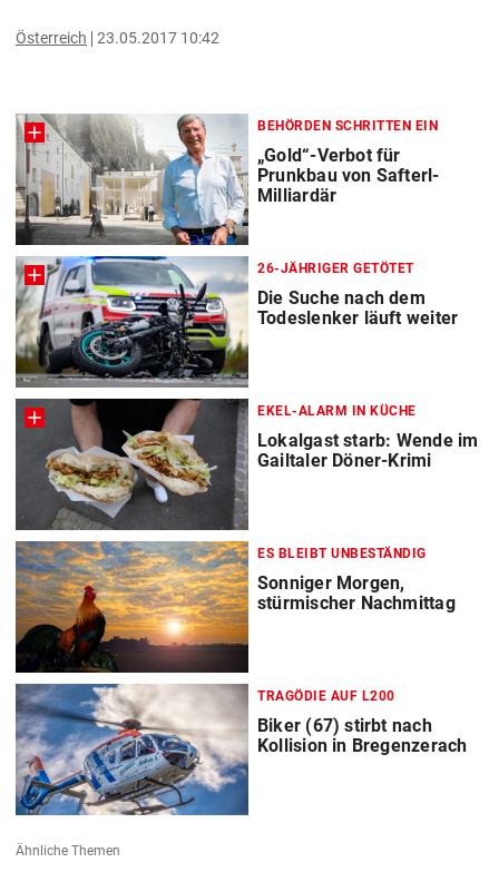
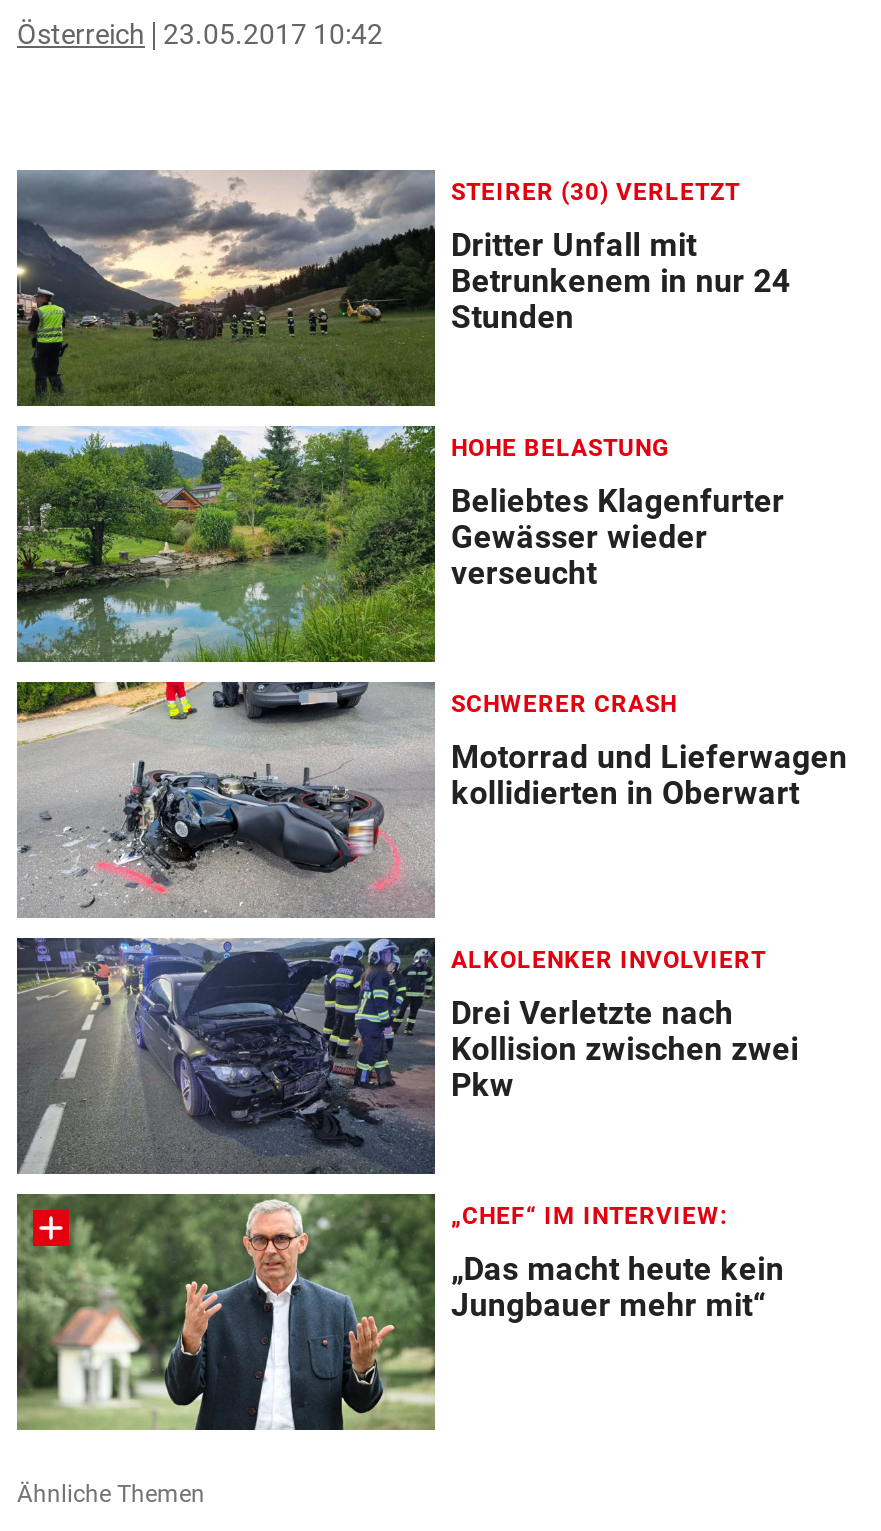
- [image]
- BEHÖRDEN SCHRITTEN EIN
+ [image]
+ STEIRER (30) VERLETZT

- „Gold“-Verbot für
- Prunkbau von Safterl-
- Milliardär
+ Dritter Unfall mit
+ Betrunkenem in nur 24
+ Stunden

- [image]
- 26-JÄHRIGER GETÖTET
+ [image]
+ HOHE BELASTUNG

- Die Suche nach dem
- Todeslenker läuft weiter
+ Beliebtes Klagenfurter
+ Gewässer wieder
+ verseucht

- [image]
- EKEL-ALARM IN KÜCHE
+ [image]
+ SCHWERER CRASH

- Lokalgast starb: Wende im
- Gailtaler Döner-Krimi
+ Motorrad und Lieferwagen
+ kollidierten in Oberwart

- [image]
- ES BLEIBT UNBESTÄNDIG
+ [image]
+ ALKOLENKER INVOLVIERT

- Sonniger Morgen,
- stürmischer Nachmittag
+ Drei Verletzte nach
+ Kollision zwischen zwei
+ Pkw

- [image]
- TRAGÖDIE AUF L200
+ [image]
+ „CHEF“ IM INTERVIEW:

- Biker (67) stirbt nach
- Kollision in Bregenzerach
+ „Das macht heute kein
+ Jungbauer mehr mit“
